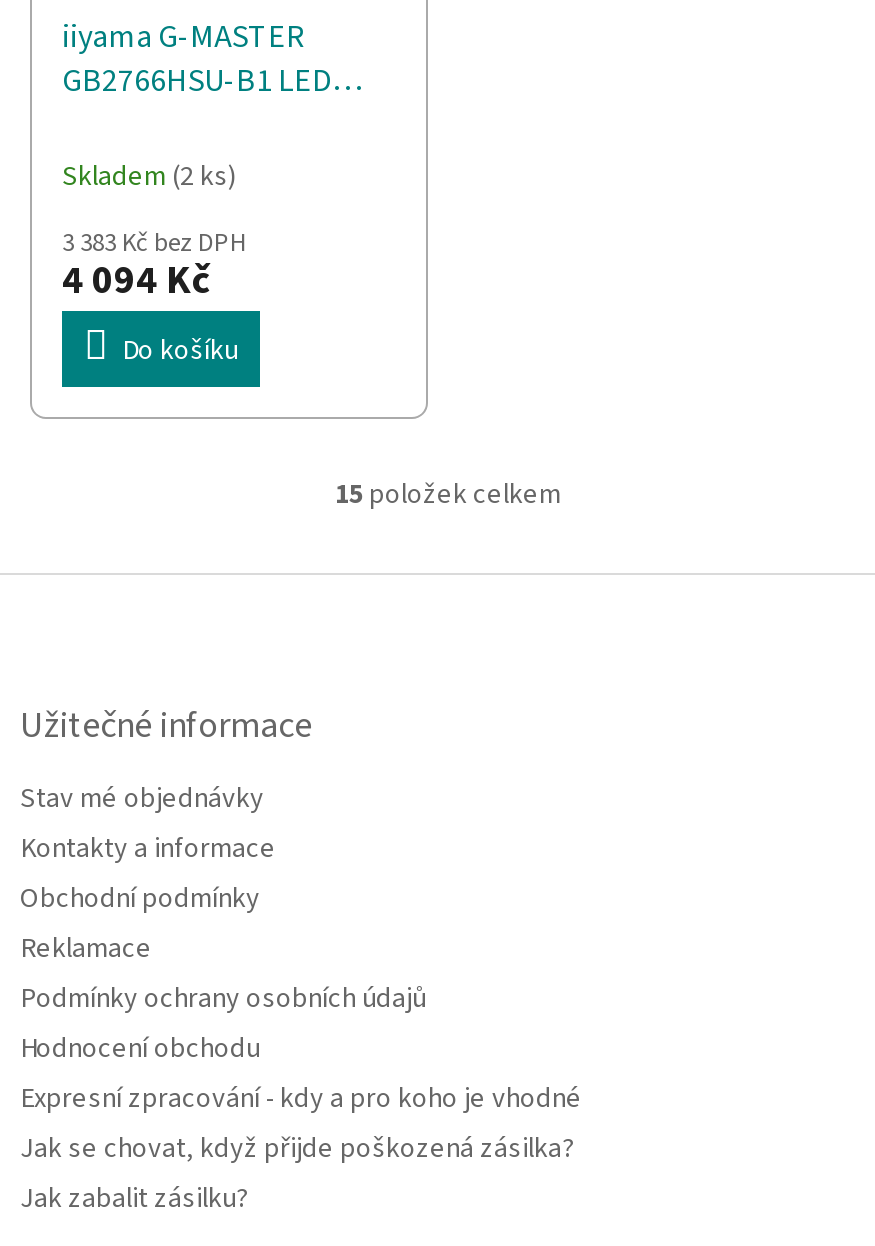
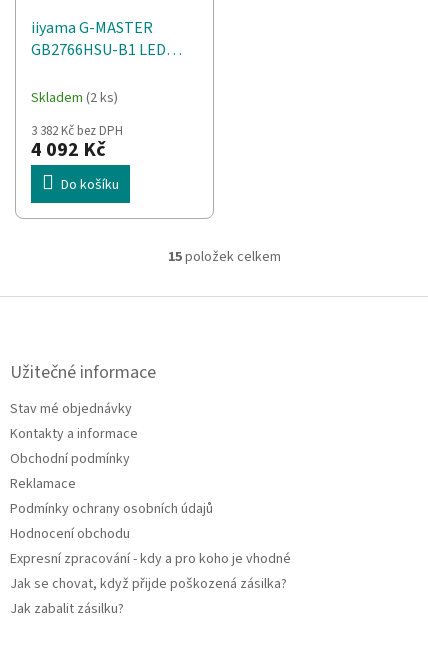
- 3 383 Kč bez DPH
+ 3 382 Kč bez DPH

- 4 094 Kč
+ 4 092 Kč
